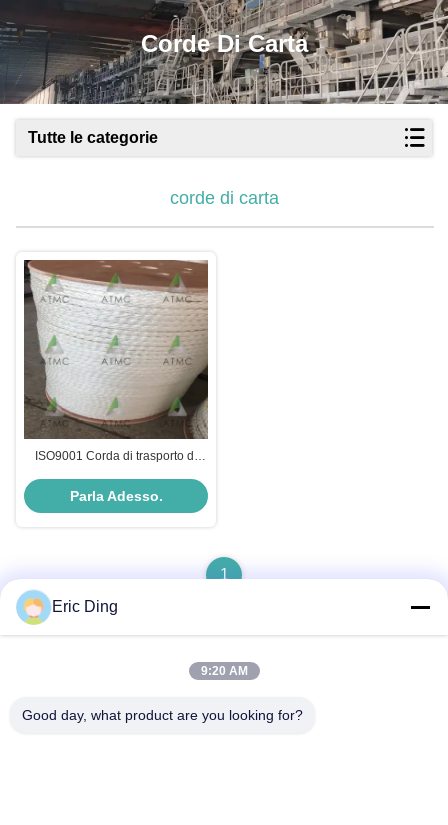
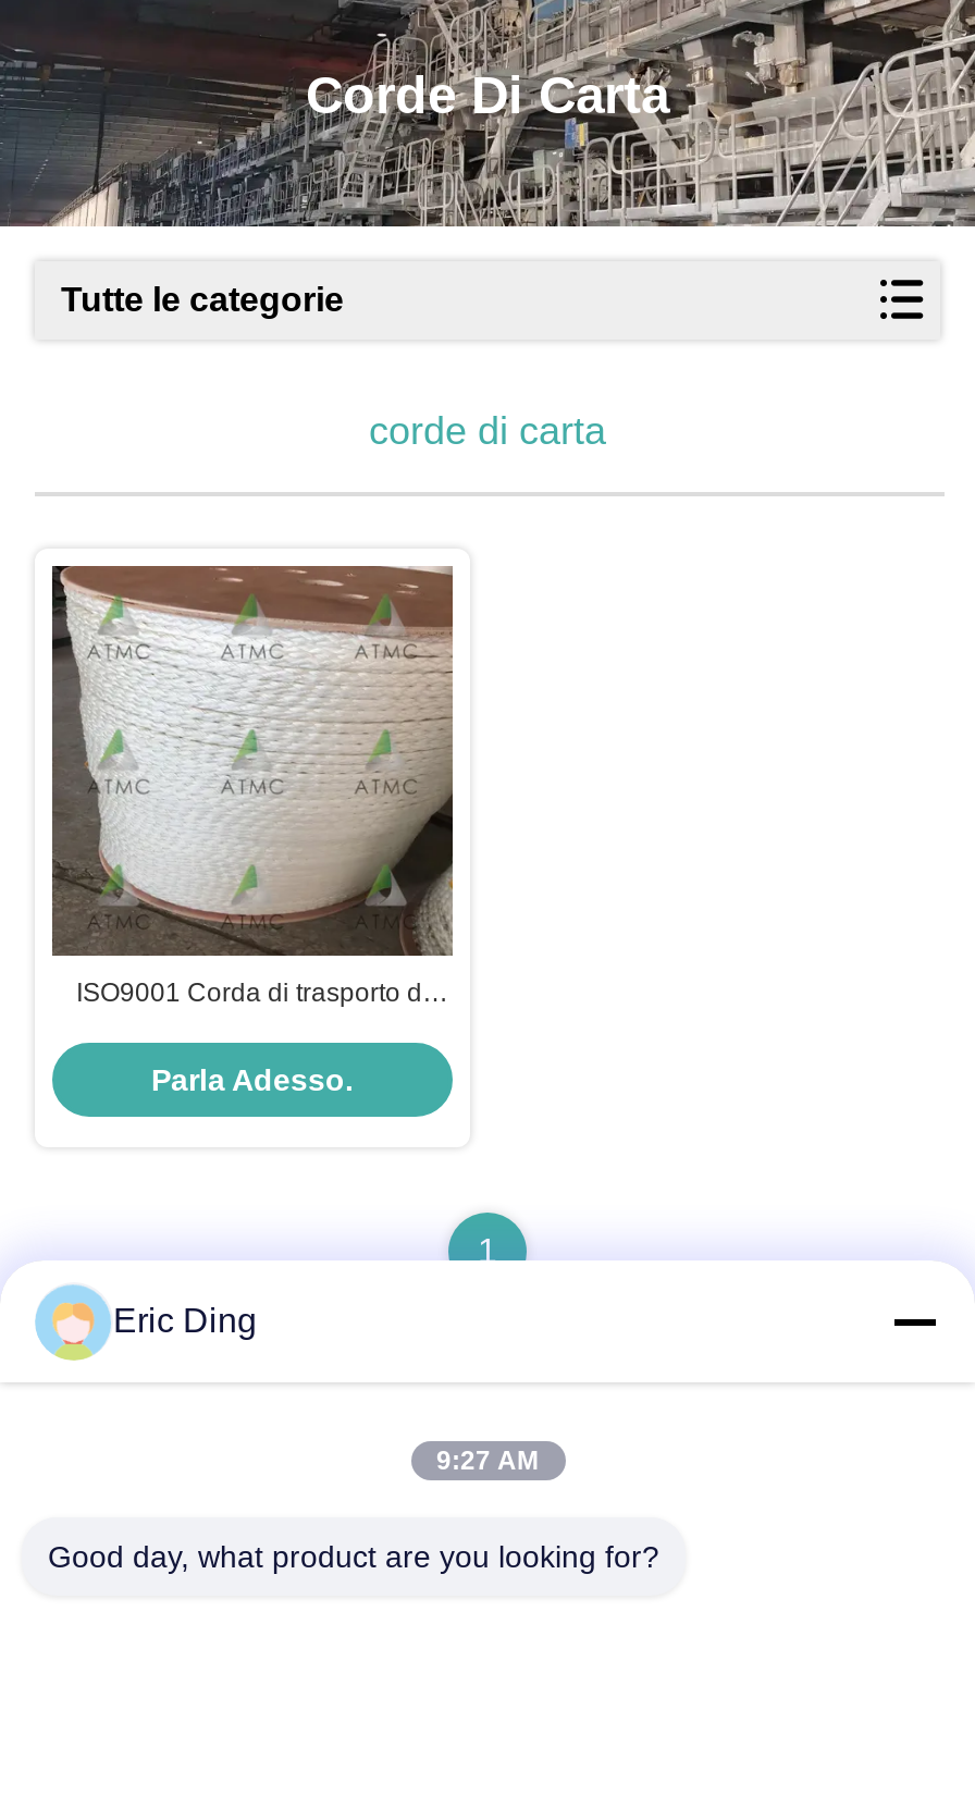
- 9:20 AM
+ 9:27 AM
